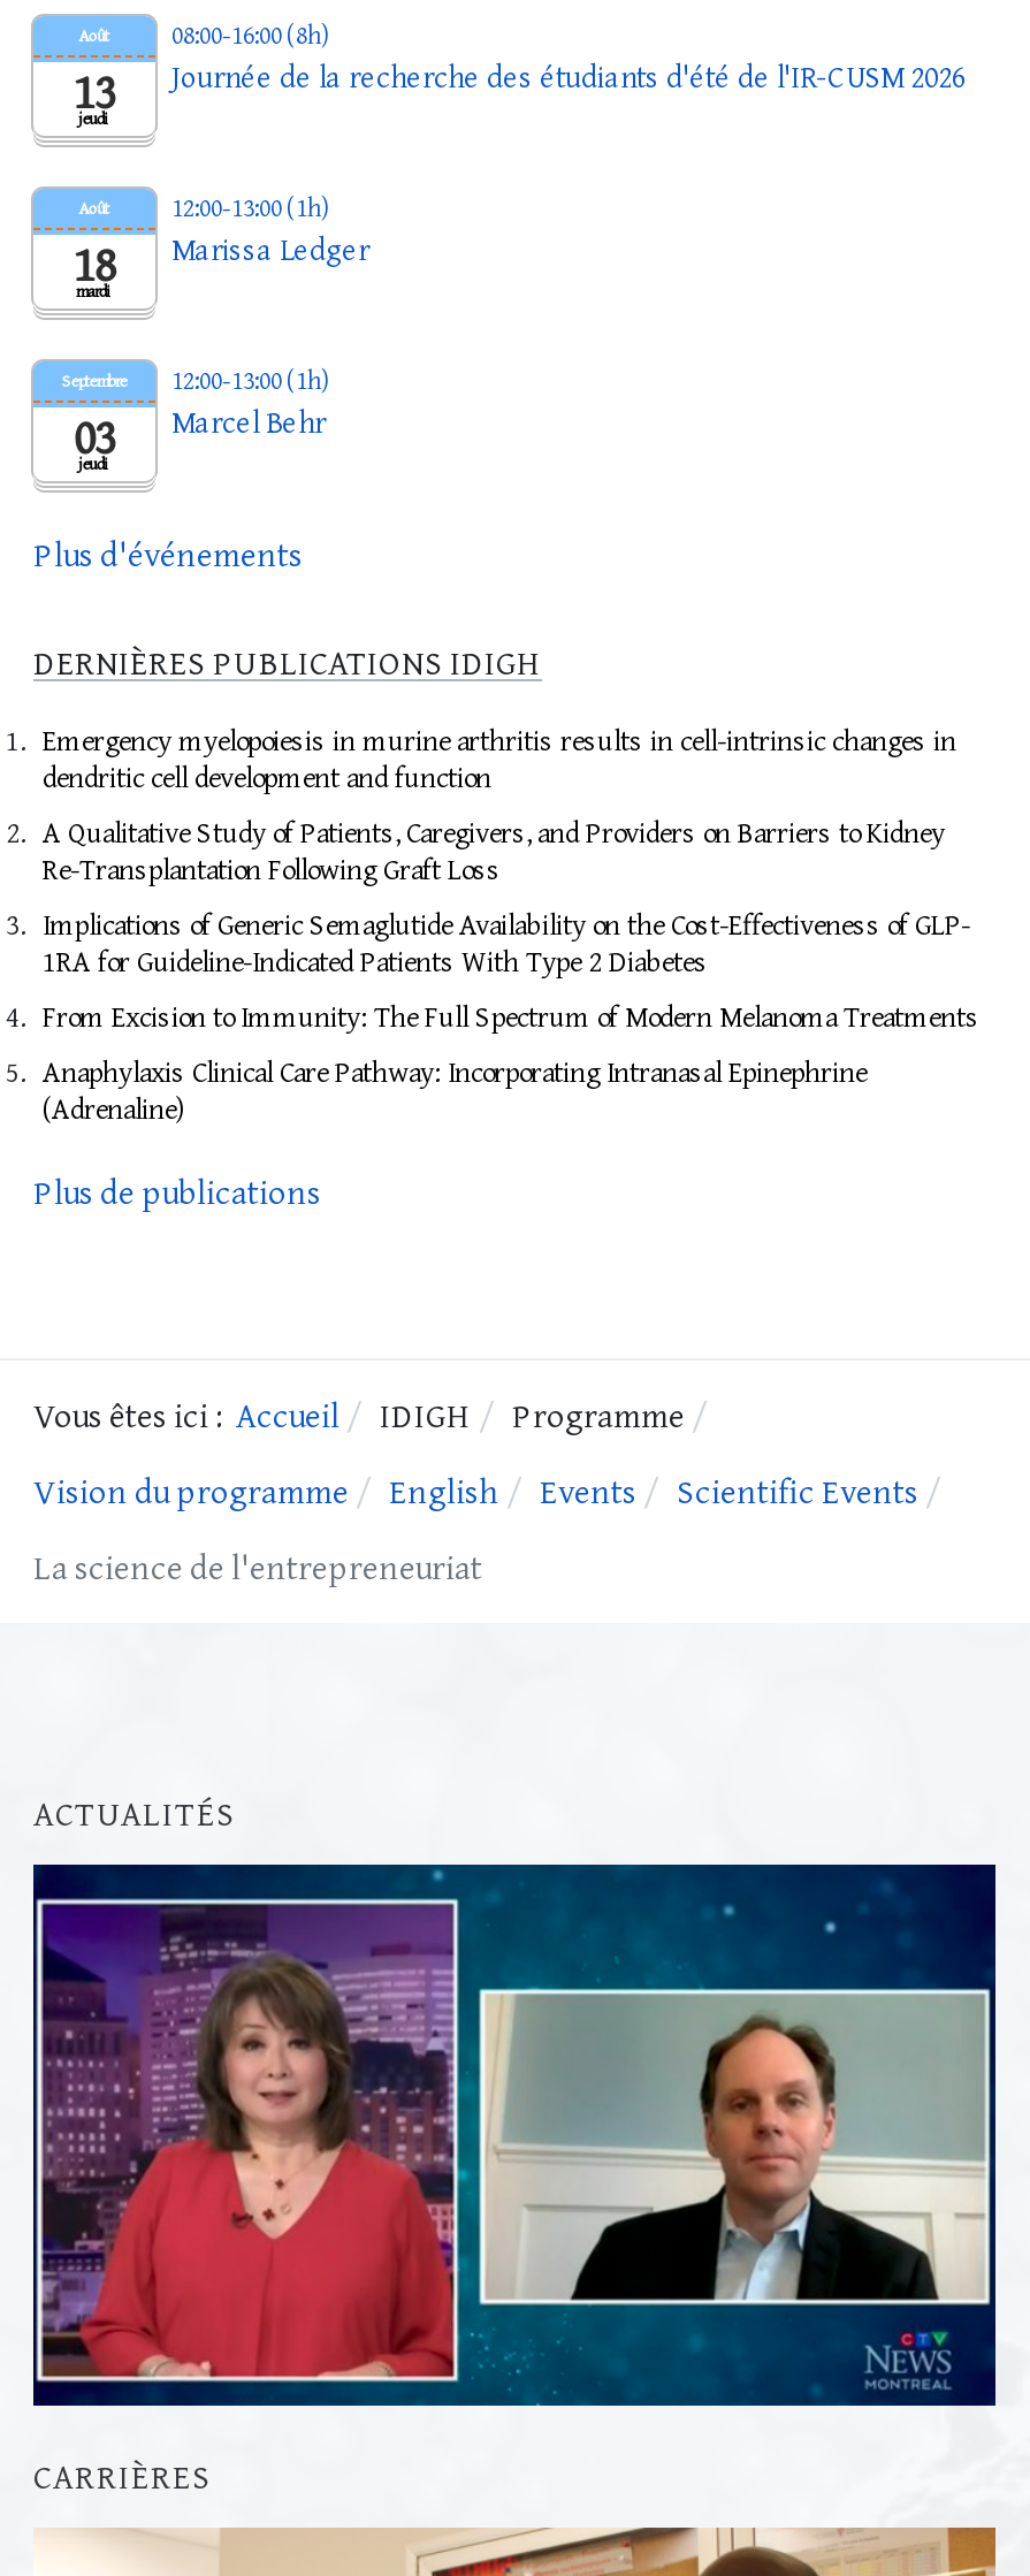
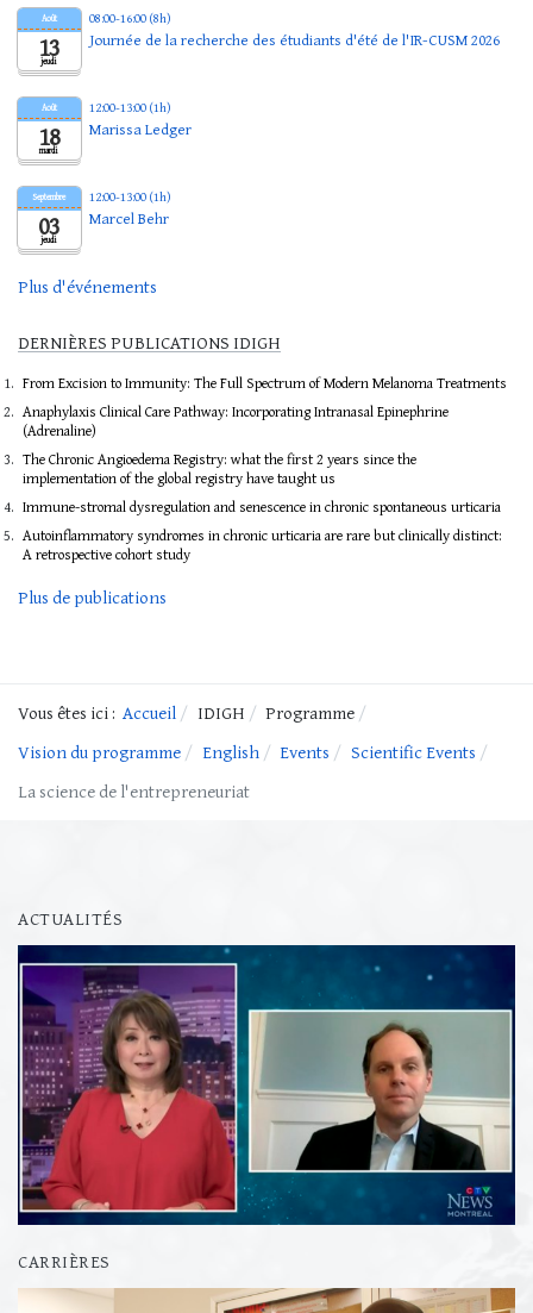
- Emergency myelopoiesis in murine arthritis results in cell-intrinsic changes in
- dendritic cell development and function
- A Qualitative Study of Patients, Caregivers, and Providers on Barriers to Kidney
- Re-Transplantation Following Graft Loss
- Implications of Generic Semaglutide Availability on the Cost-Effectiveness of GLP-
- 1RA for Guideline-Indicated Patients With Type 2 Diabetes

moved up: From Excision to Immunity: The Full Spectrum of Modern Melanoma Treatments | Anaphylaxis Clinical Care Pathway: Incorporating Intranasal Epinephrine | (Adrenaline)

+ The Chronic Angioedema Registry: what the first 2 years since the
+ implementation of the global registry have taught us
+ Immune-stromal dysregulation and senescence in chronic spontaneous urticaria
+ Autoinflammatory syndromes in chronic urticaria are rare but clinically distinct:
+ A retrospective cohort study
